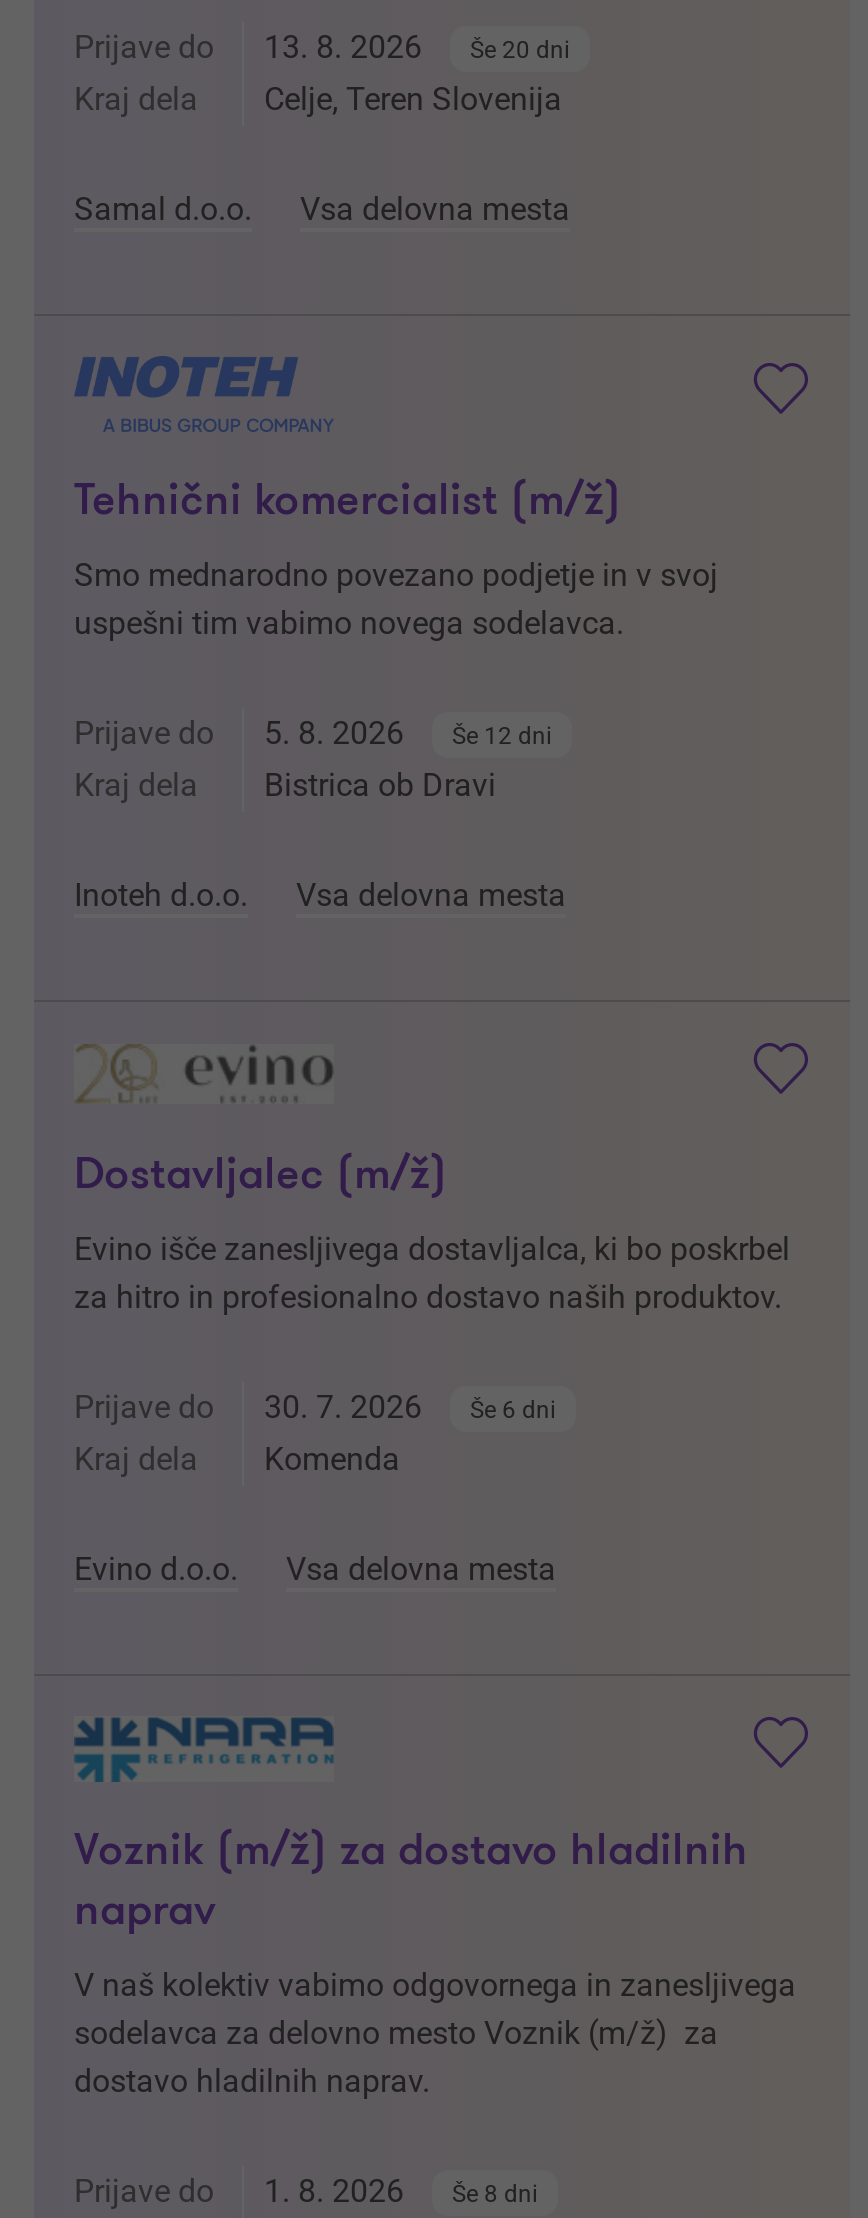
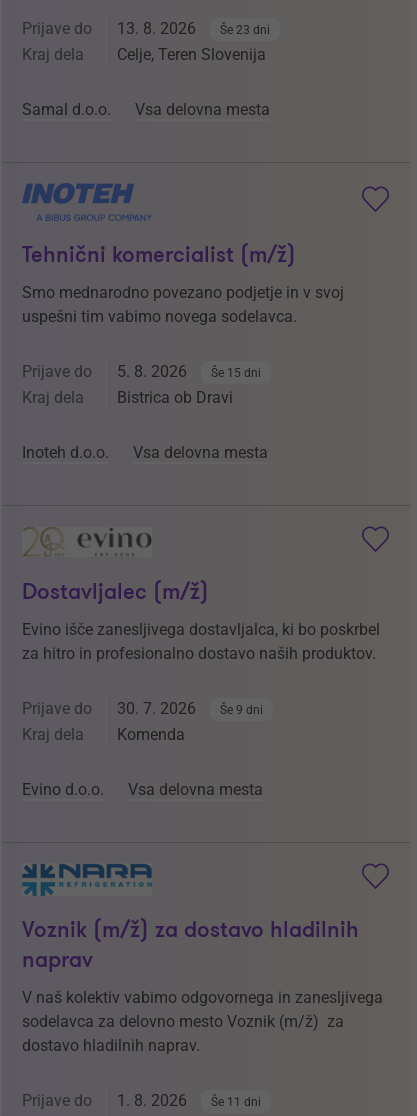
- Prijave do 13. 8. 2026 Še 20 dni
+ Prijave do 13. 8. 2026 Še 23 dni

- Prijave do 5. 8. 2026 Še 12 dni
+ Prijave do 5. 8. 2026 Še 15 dni

- Prijave do 30. 7. 2026 Še 6 dni
+ Prijave do 30. 7. 2026 Še 9 dni

- Prijave do 1. 8. 2026 Še 8 dni
+ Prijave do 1. 8. 2026 Še 11 dni
